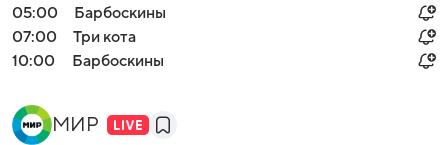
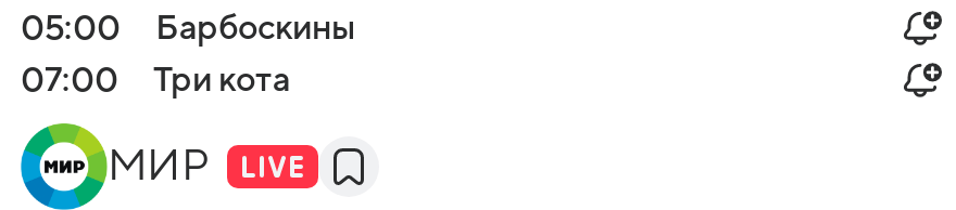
- 10:00
- Барбоскины
